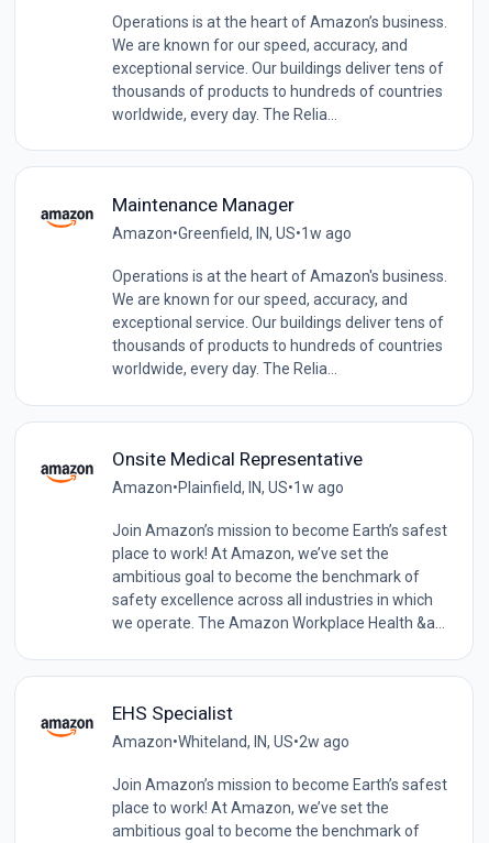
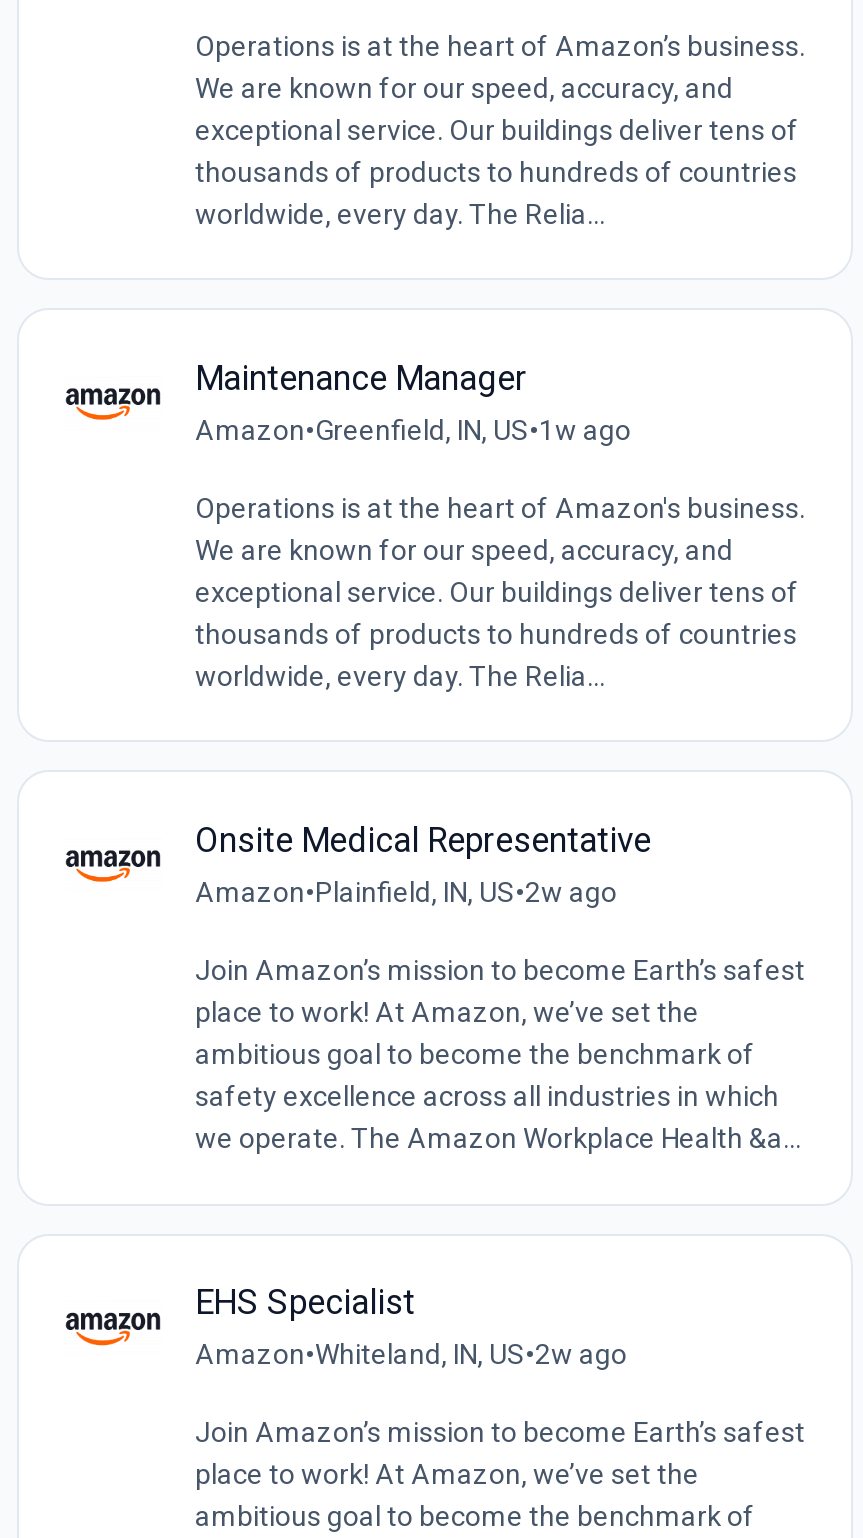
- Amazon•Plainfield, IN, US•1w ago
+ Amazon•Plainfield, IN, US•2w ago
